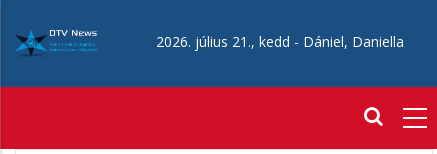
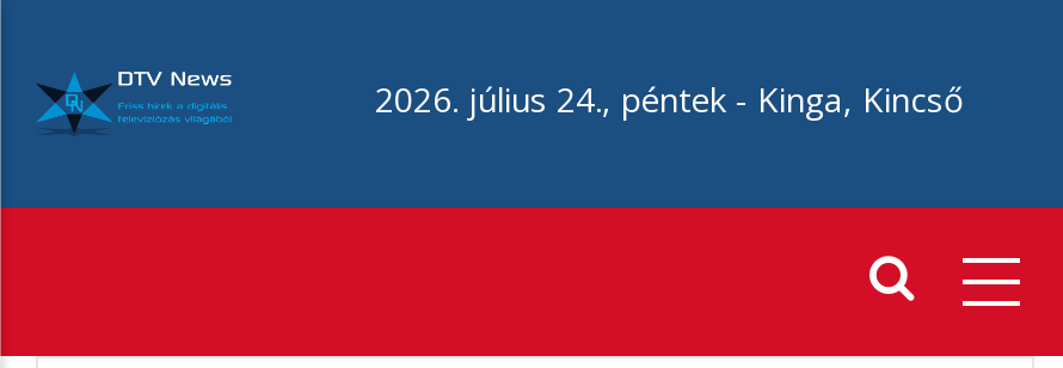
- 2026. július 21., kedd - Dániel, Daniella
+ 2026. július 24., péntek - Kinga, Kincső
